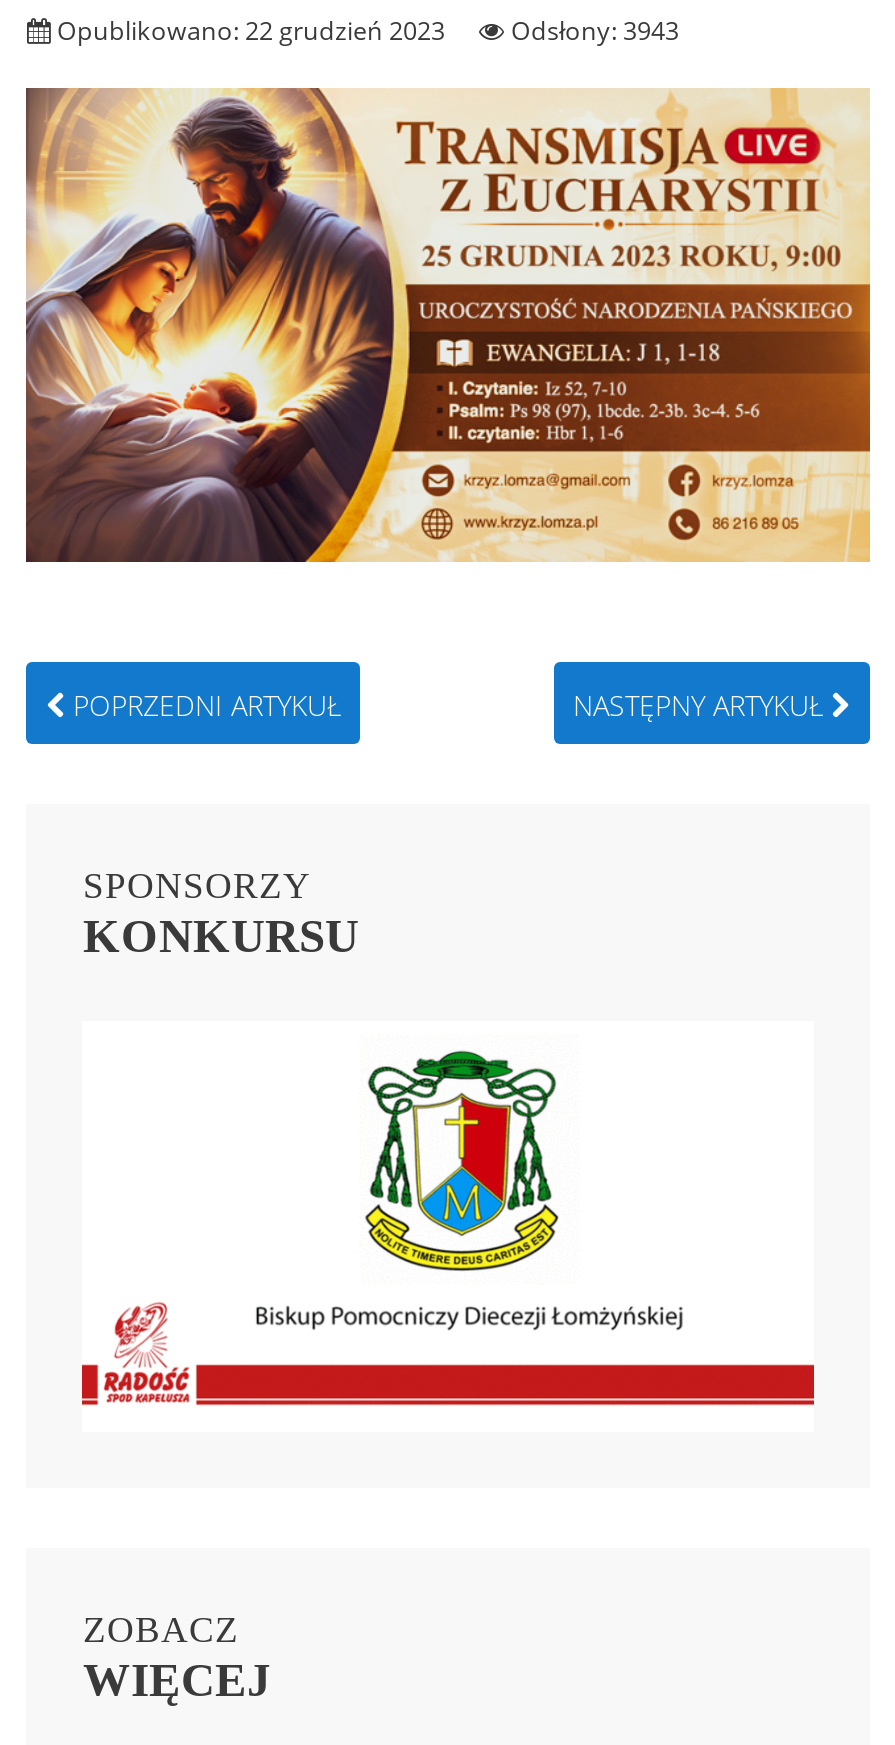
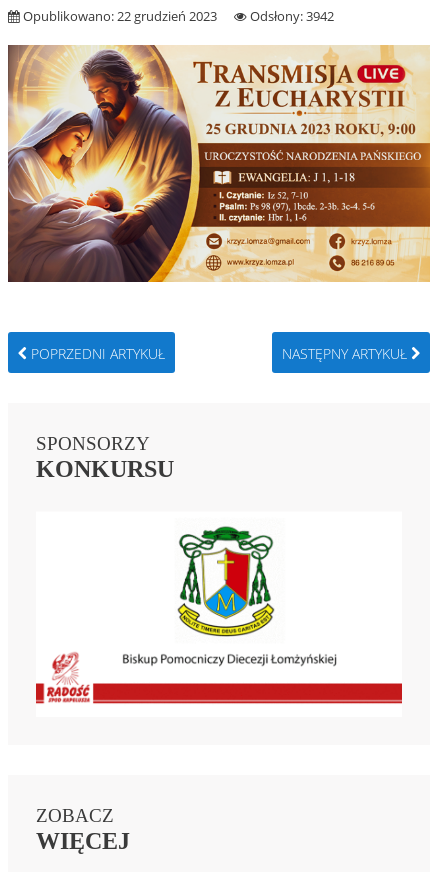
- Opublikowano: 22 grudzień 2023 Odsłony: 3943
+ Opublikowano: 22 grudzień 2023 Odsłony: 3942
